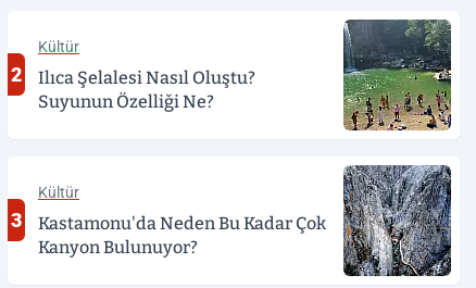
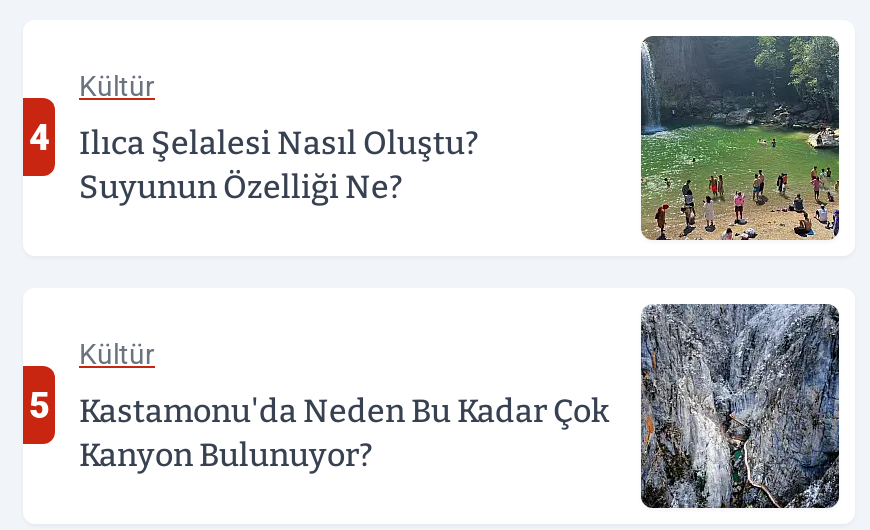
- 2 Ilıca Şelalesi Nasıl Oluştu?
+ 4 Ilıca Şelalesi Nasıl Oluştu?

- 3 Kastamonu'da Neden Bu Kadar Çok
+ 5 Kastamonu'da Neden Bu Kadar Çok
